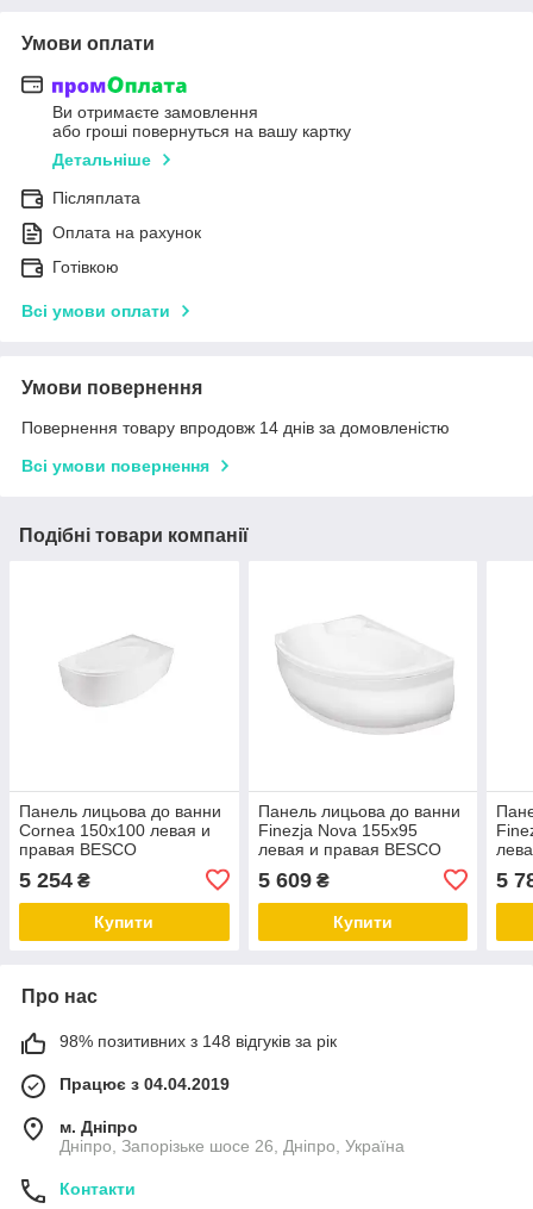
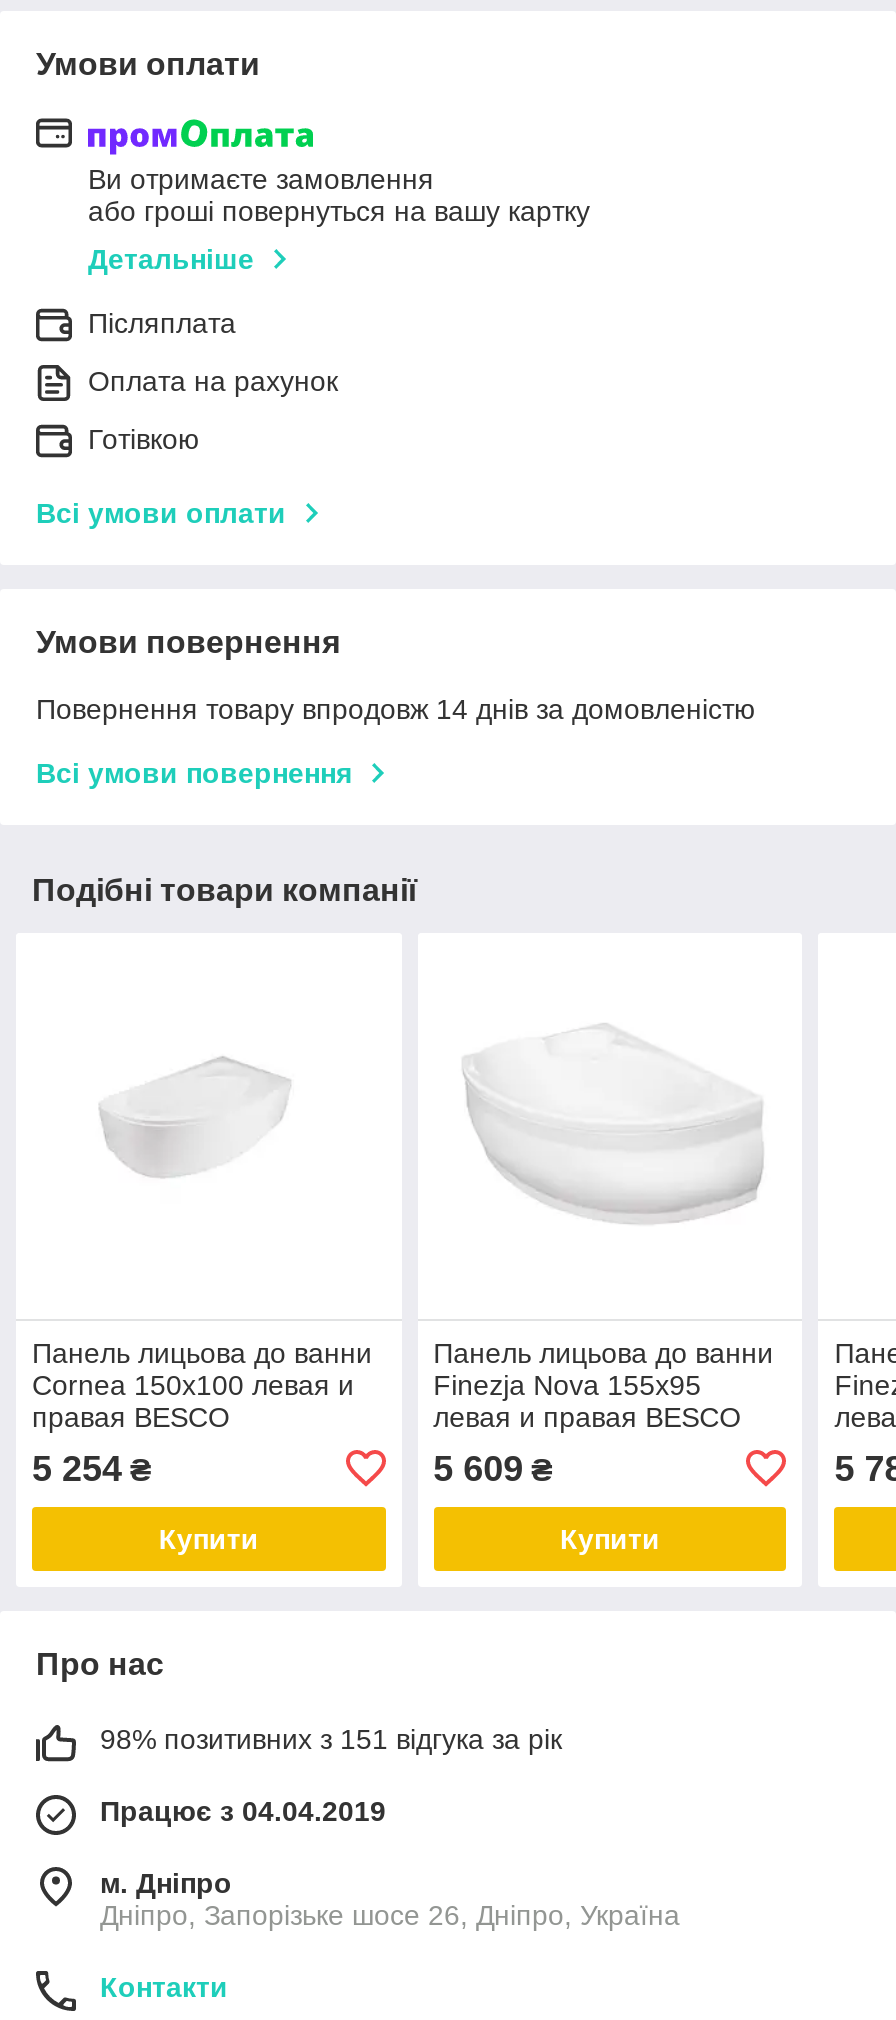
- 98% позитивних з 148 відгуків за рік
+ 98% позитивних з 151 відгука за рік
